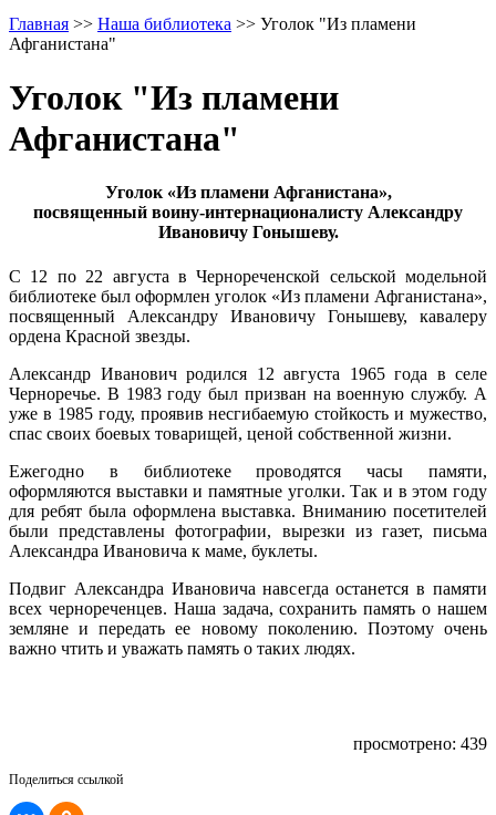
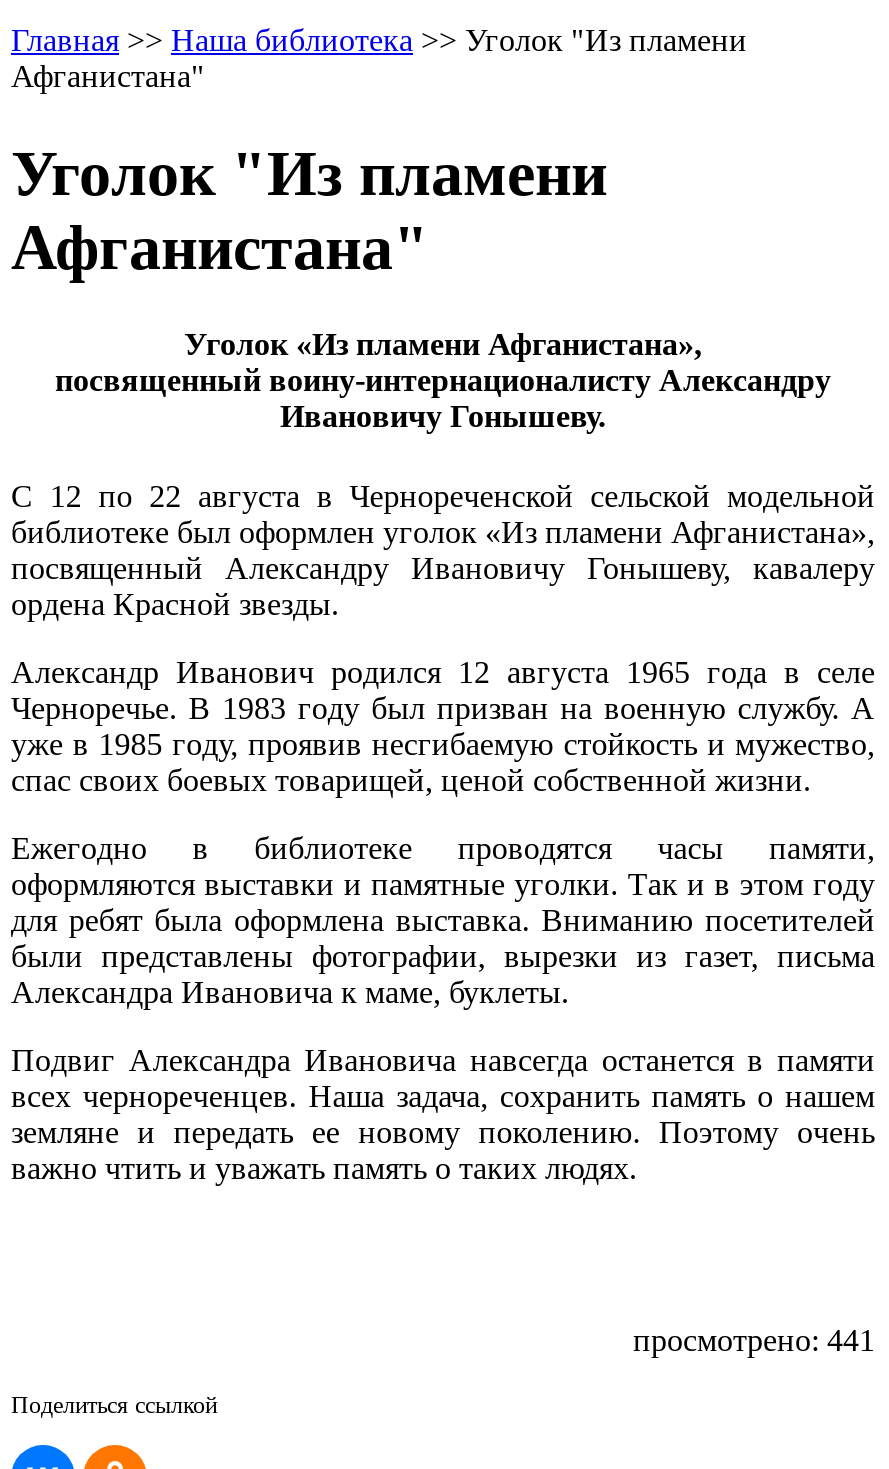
- просмотрено: 439
+ просмотрено: 441
